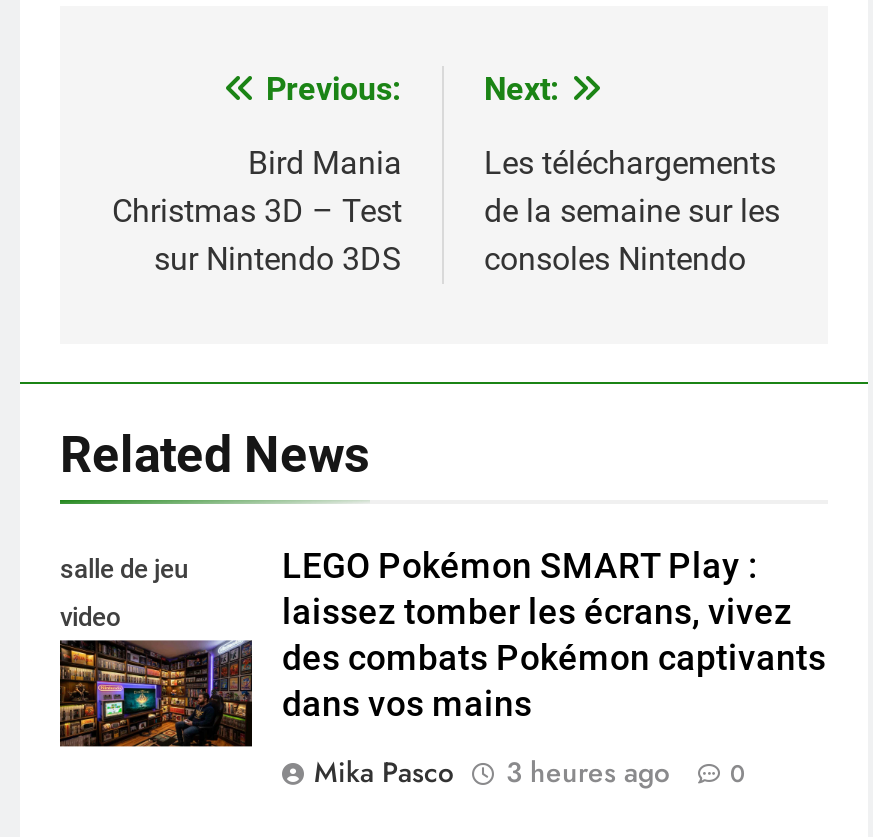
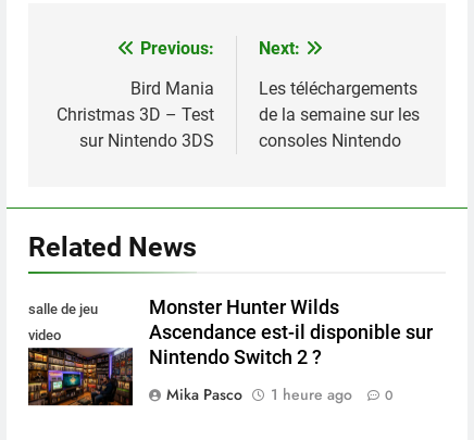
- LEGO Pokémon SMART Play :
- laissez tomber les écrans, vivez
- des combats Pokémon captivants
- dans vos mains
+ Monster Hunter Wilds
+ Ascendance est-il disponible sur
+ Nintendo Switch 2 ?

- Mika Pasco 3 heures ago 0
+ Mika Pasco 1 heure ago 0
